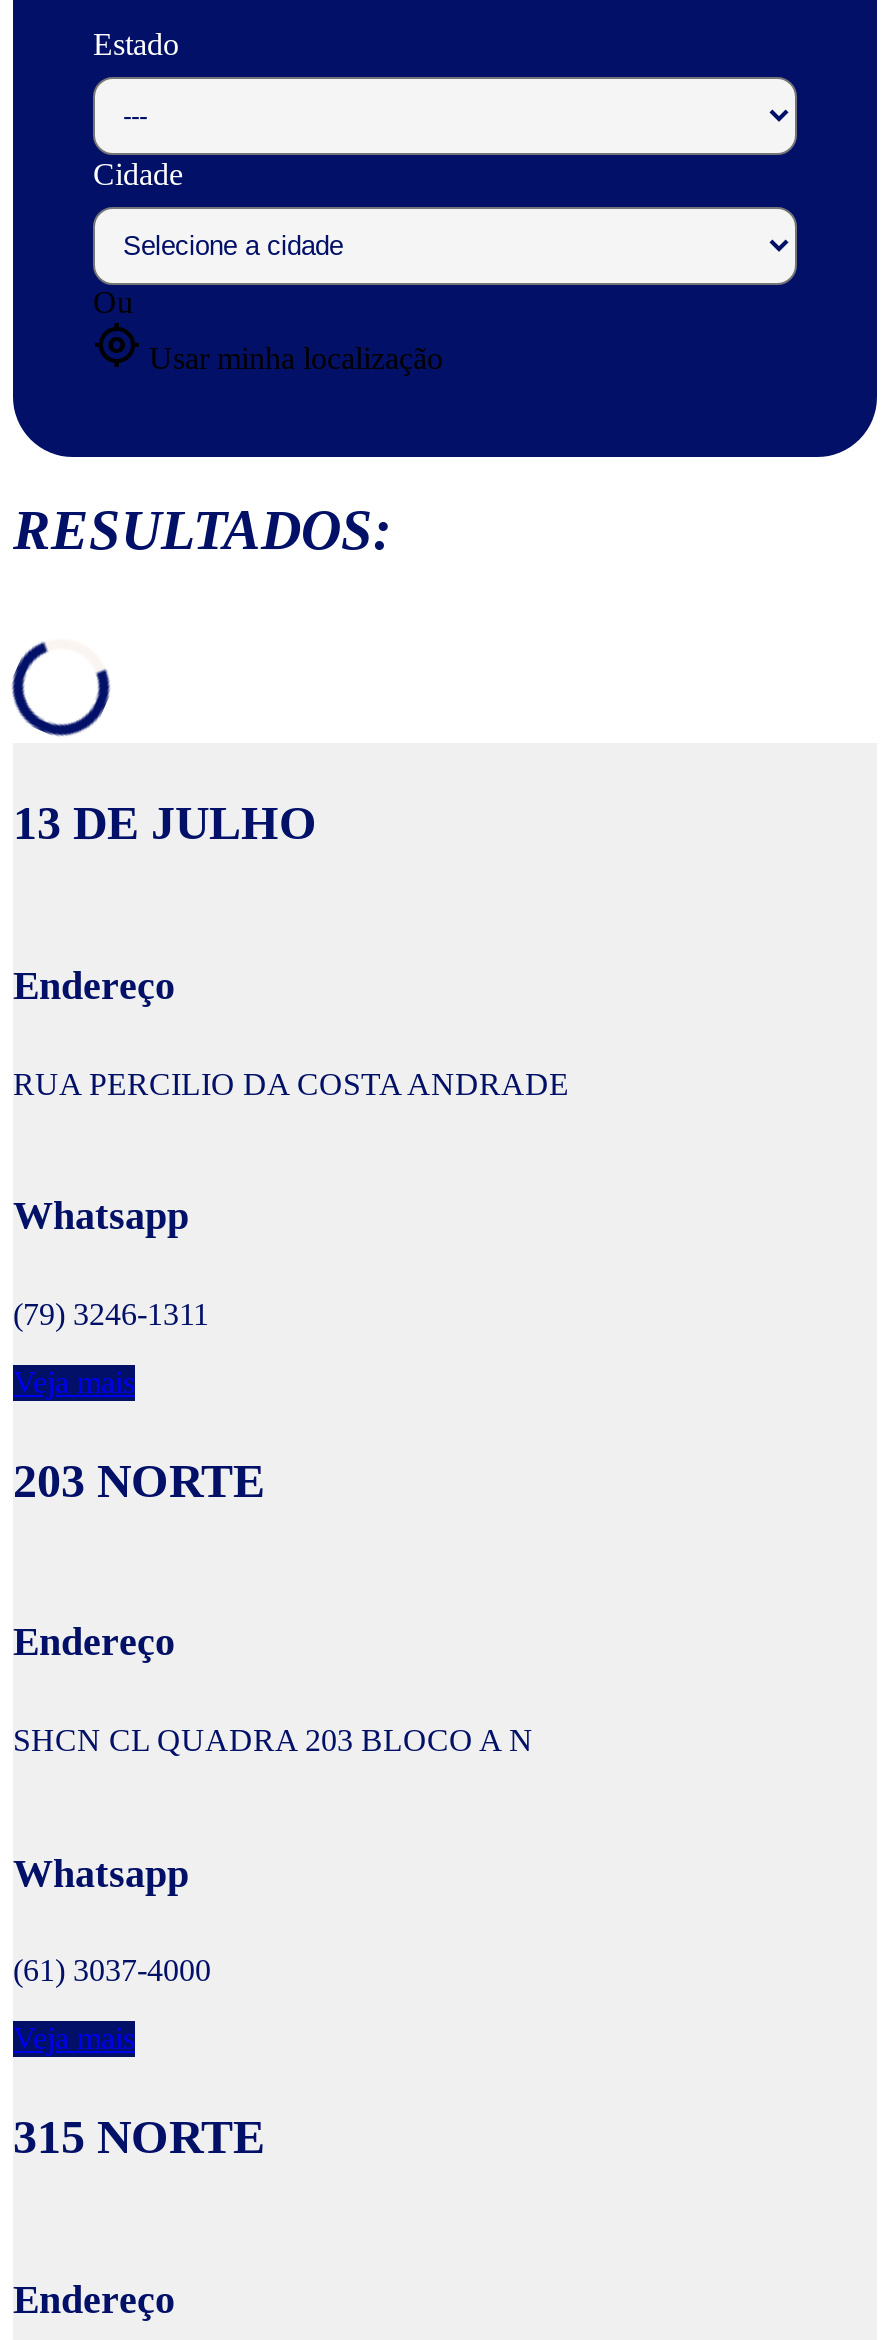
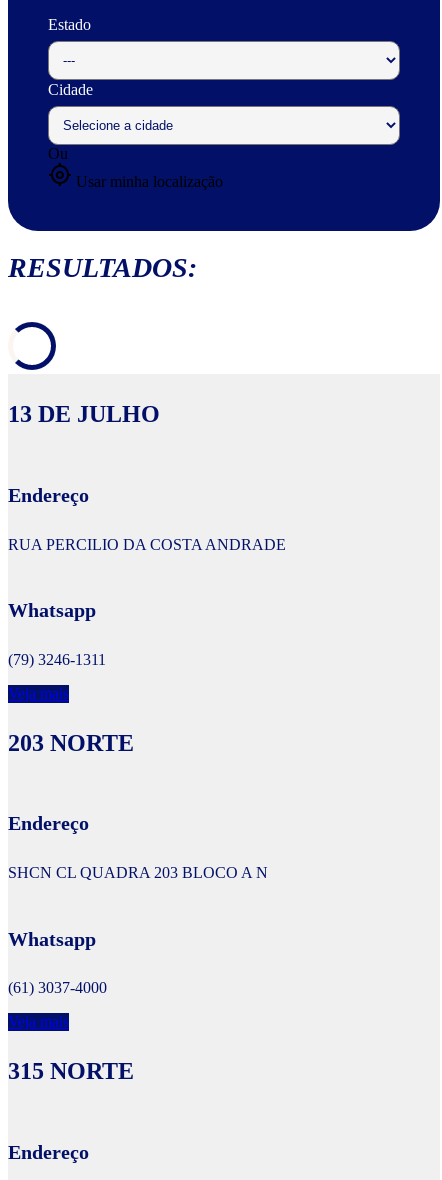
- [image]
+ [image]
